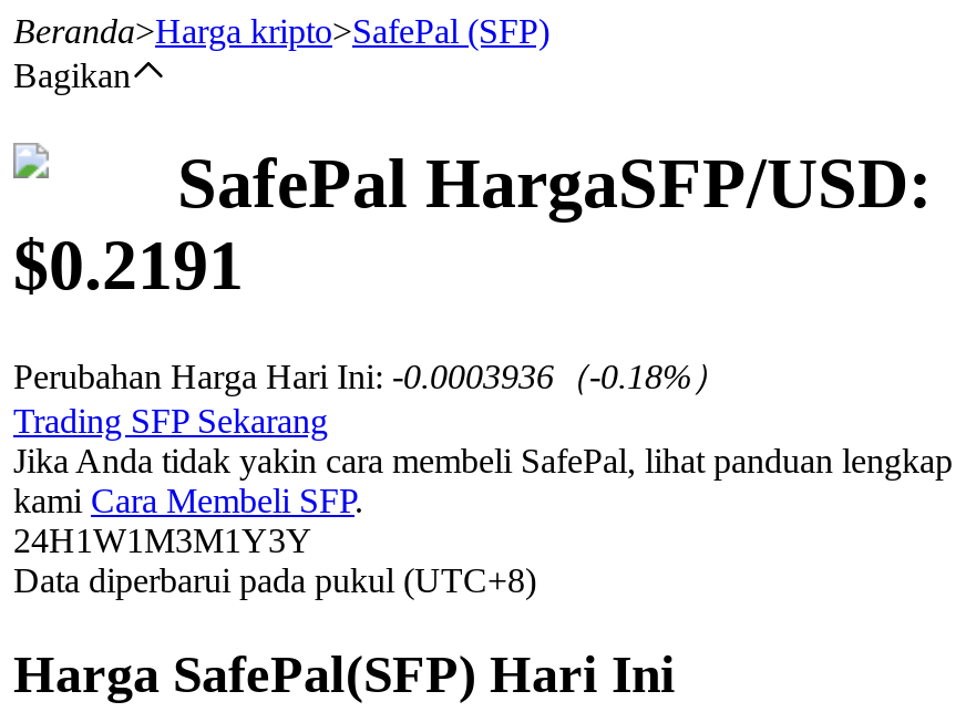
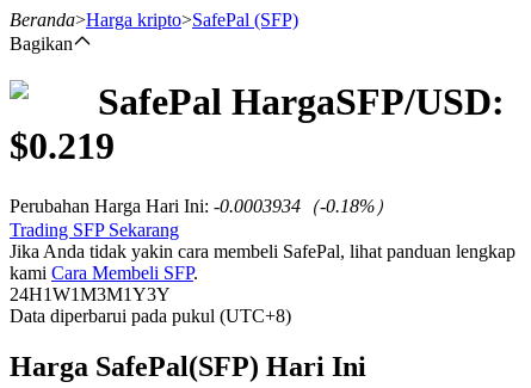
- $0.2191
+ $0.219

- Perubahan Harga Hari Ini: -0.0003936（-0.18%）
+ Perubahan Harga Hari Ini: -0.0003934（-0.18%）
